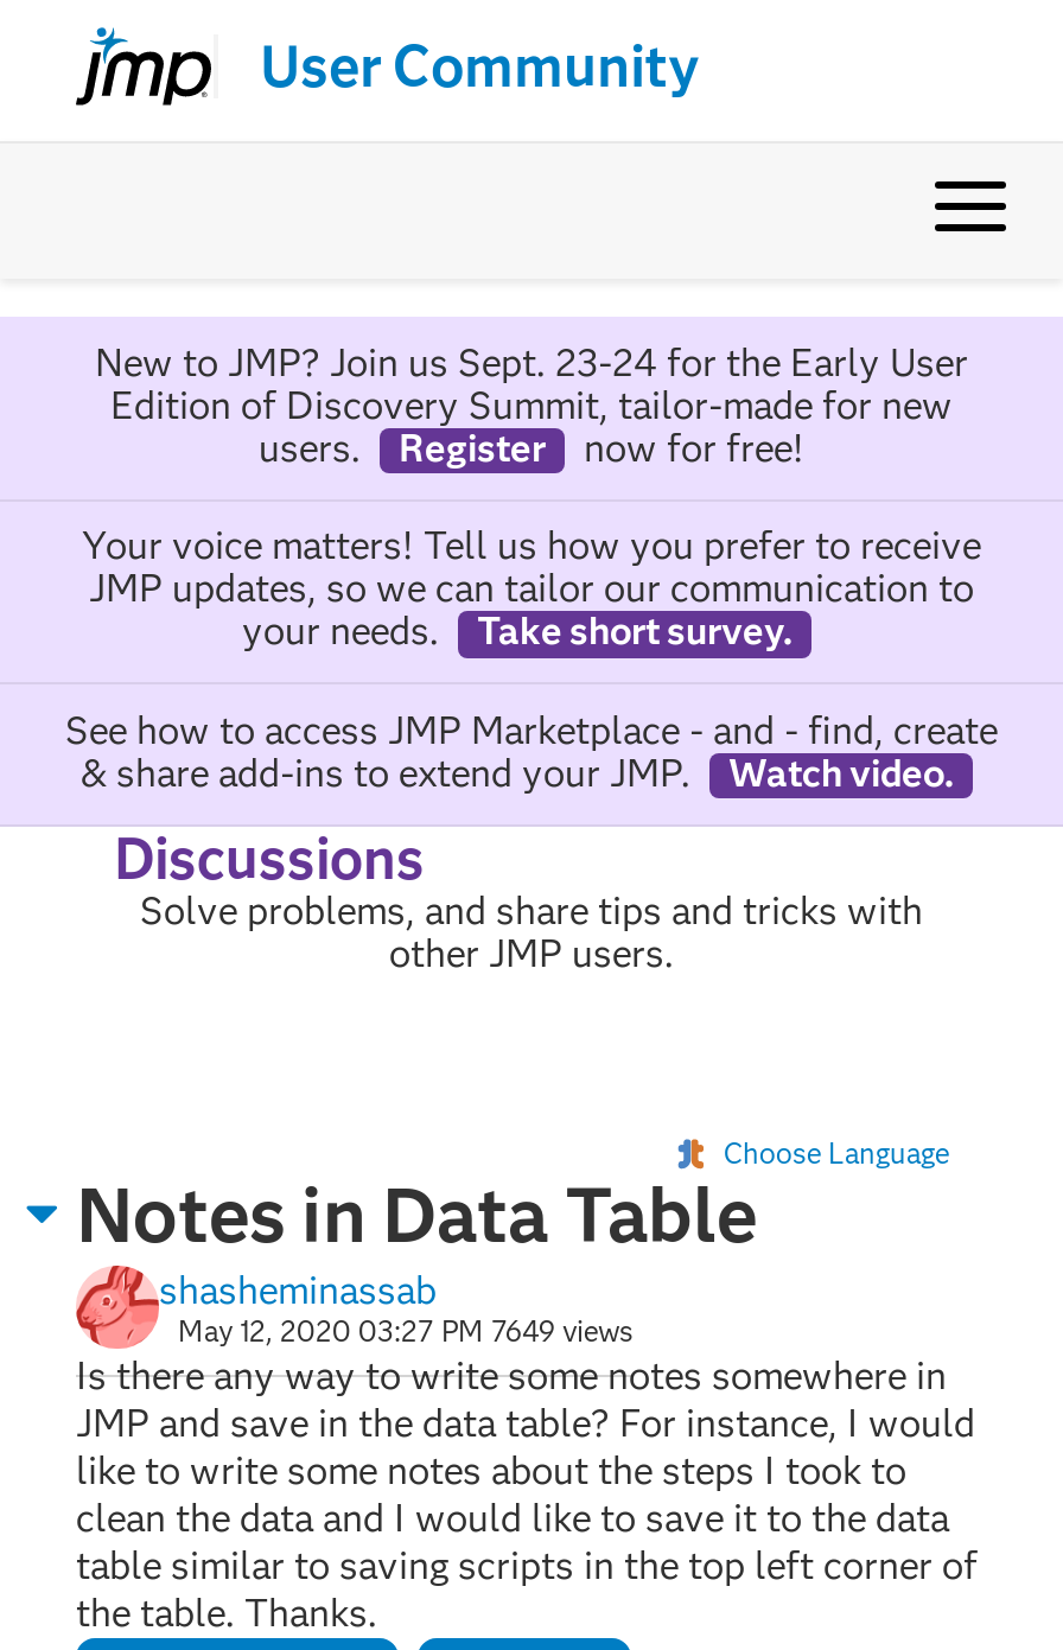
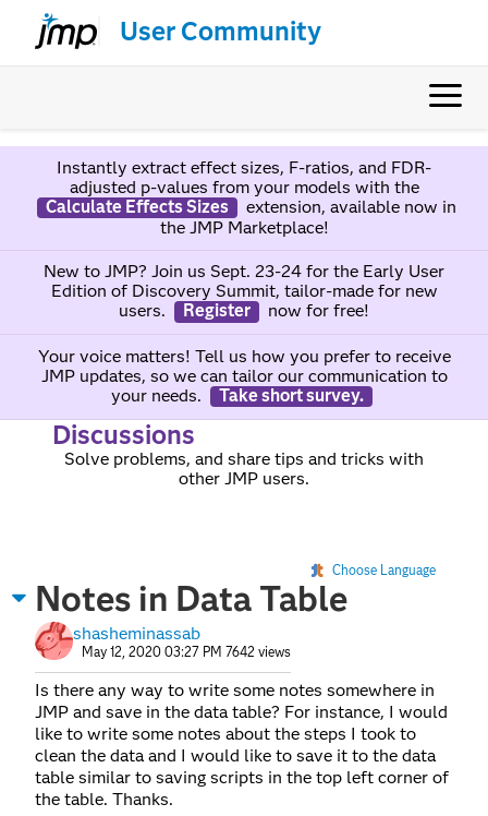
+ Instantly extract effect sizes, F-ratios, and FDR-
+ adjusted p-values from your models with the
+ Calculate Effects Sizes
+ extension, available now in
+ the JMP Marketplace!

moved down: New to JMP? Join us Sept. 23-24 for the Early User | Edition of Discovery Summit, tailor-made for new | users. | ... | your needs. | Take short survey.

- See how to access JMP Marketplace - and - find, create
- & share add-ins to extend your JMP.
- Watch video.

- May 12, 2020 03:27 PM 7649 views
+ May 12, 2020 03:27 PM 7642 views
